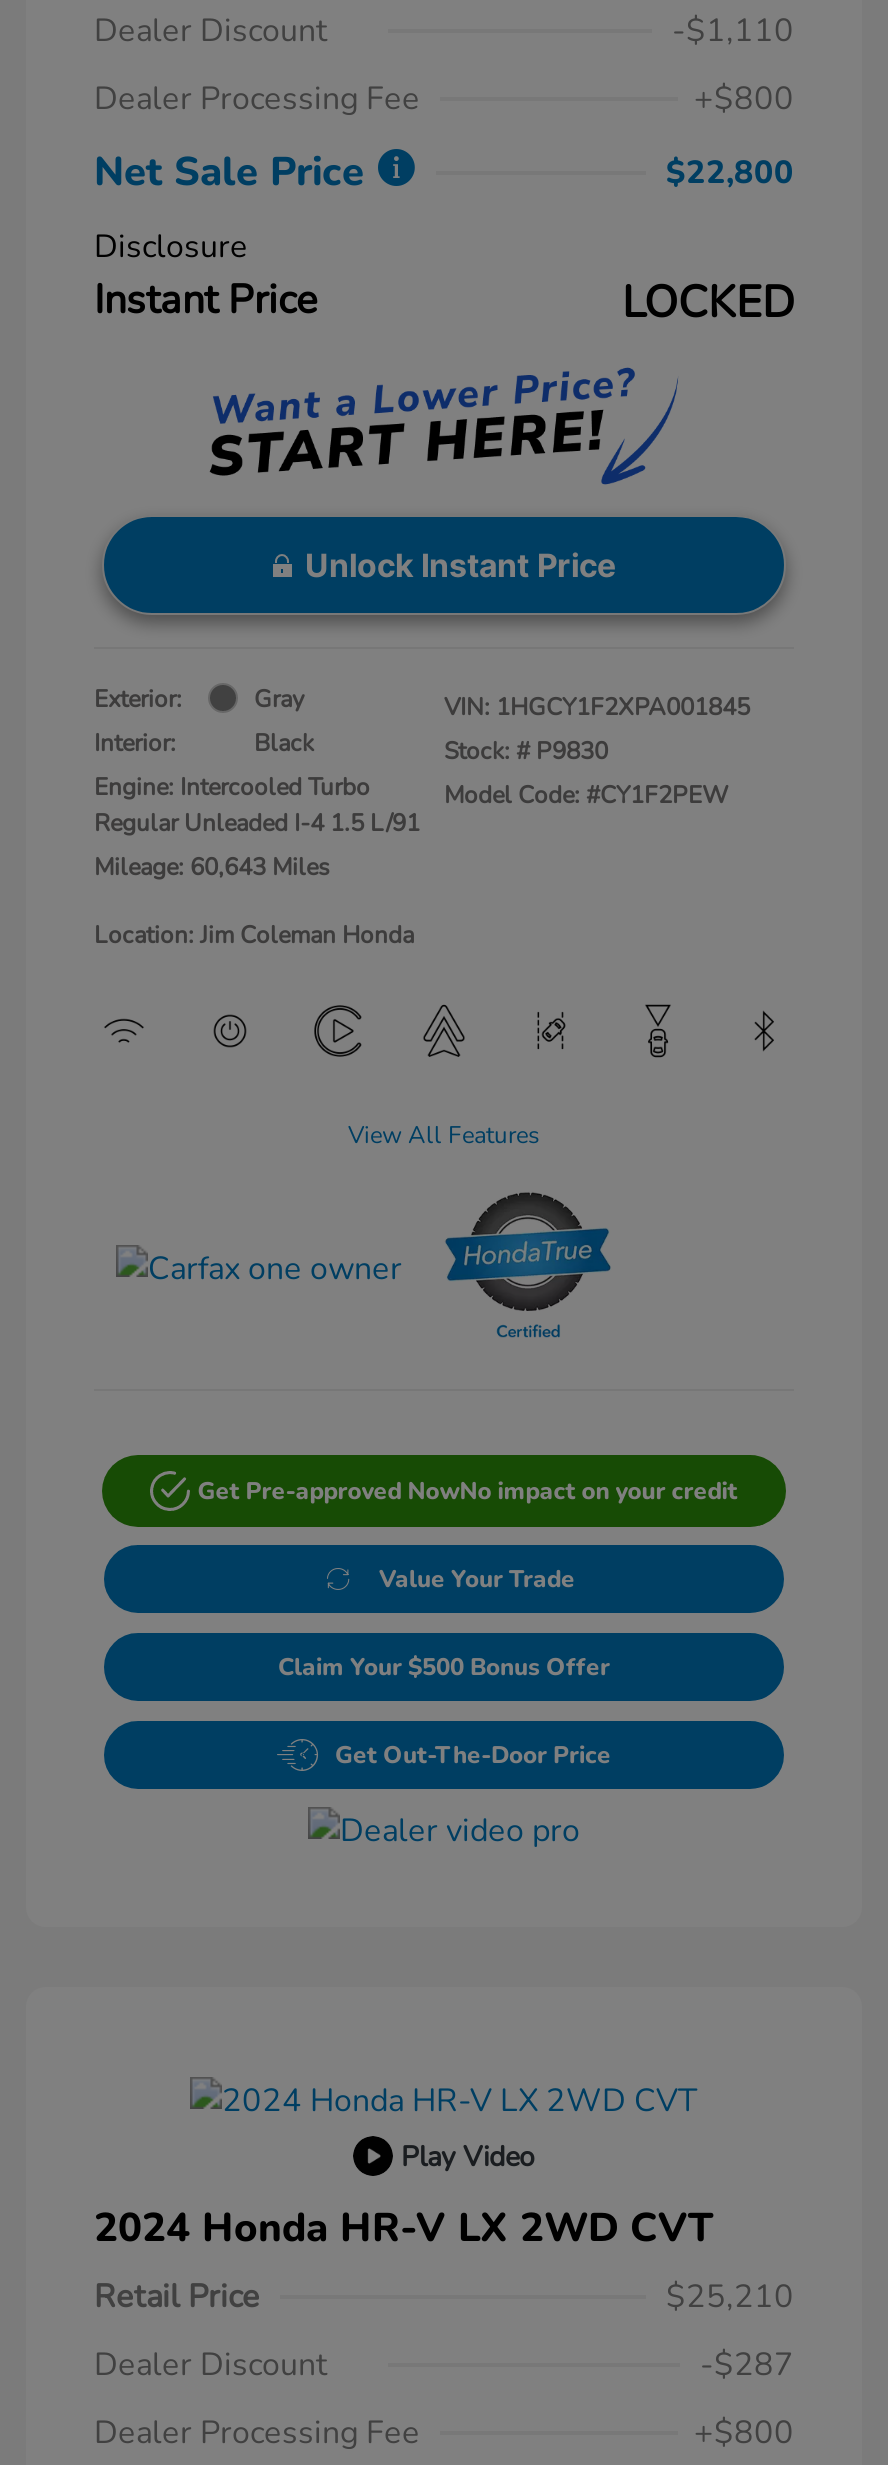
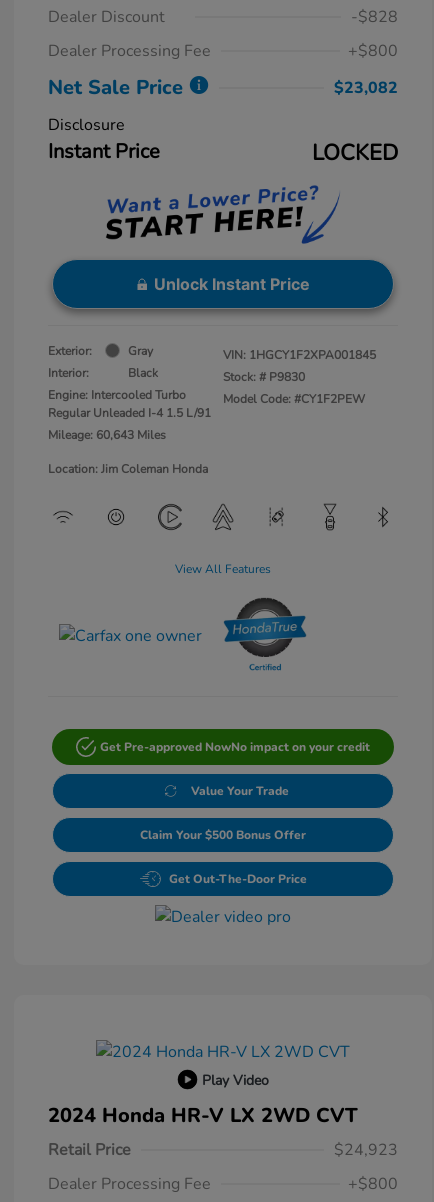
- -$1,110
+ -$828

- $22,800
+ $23,082

- $25,210
- Dealer Discount
- -$287
+ $24,923
